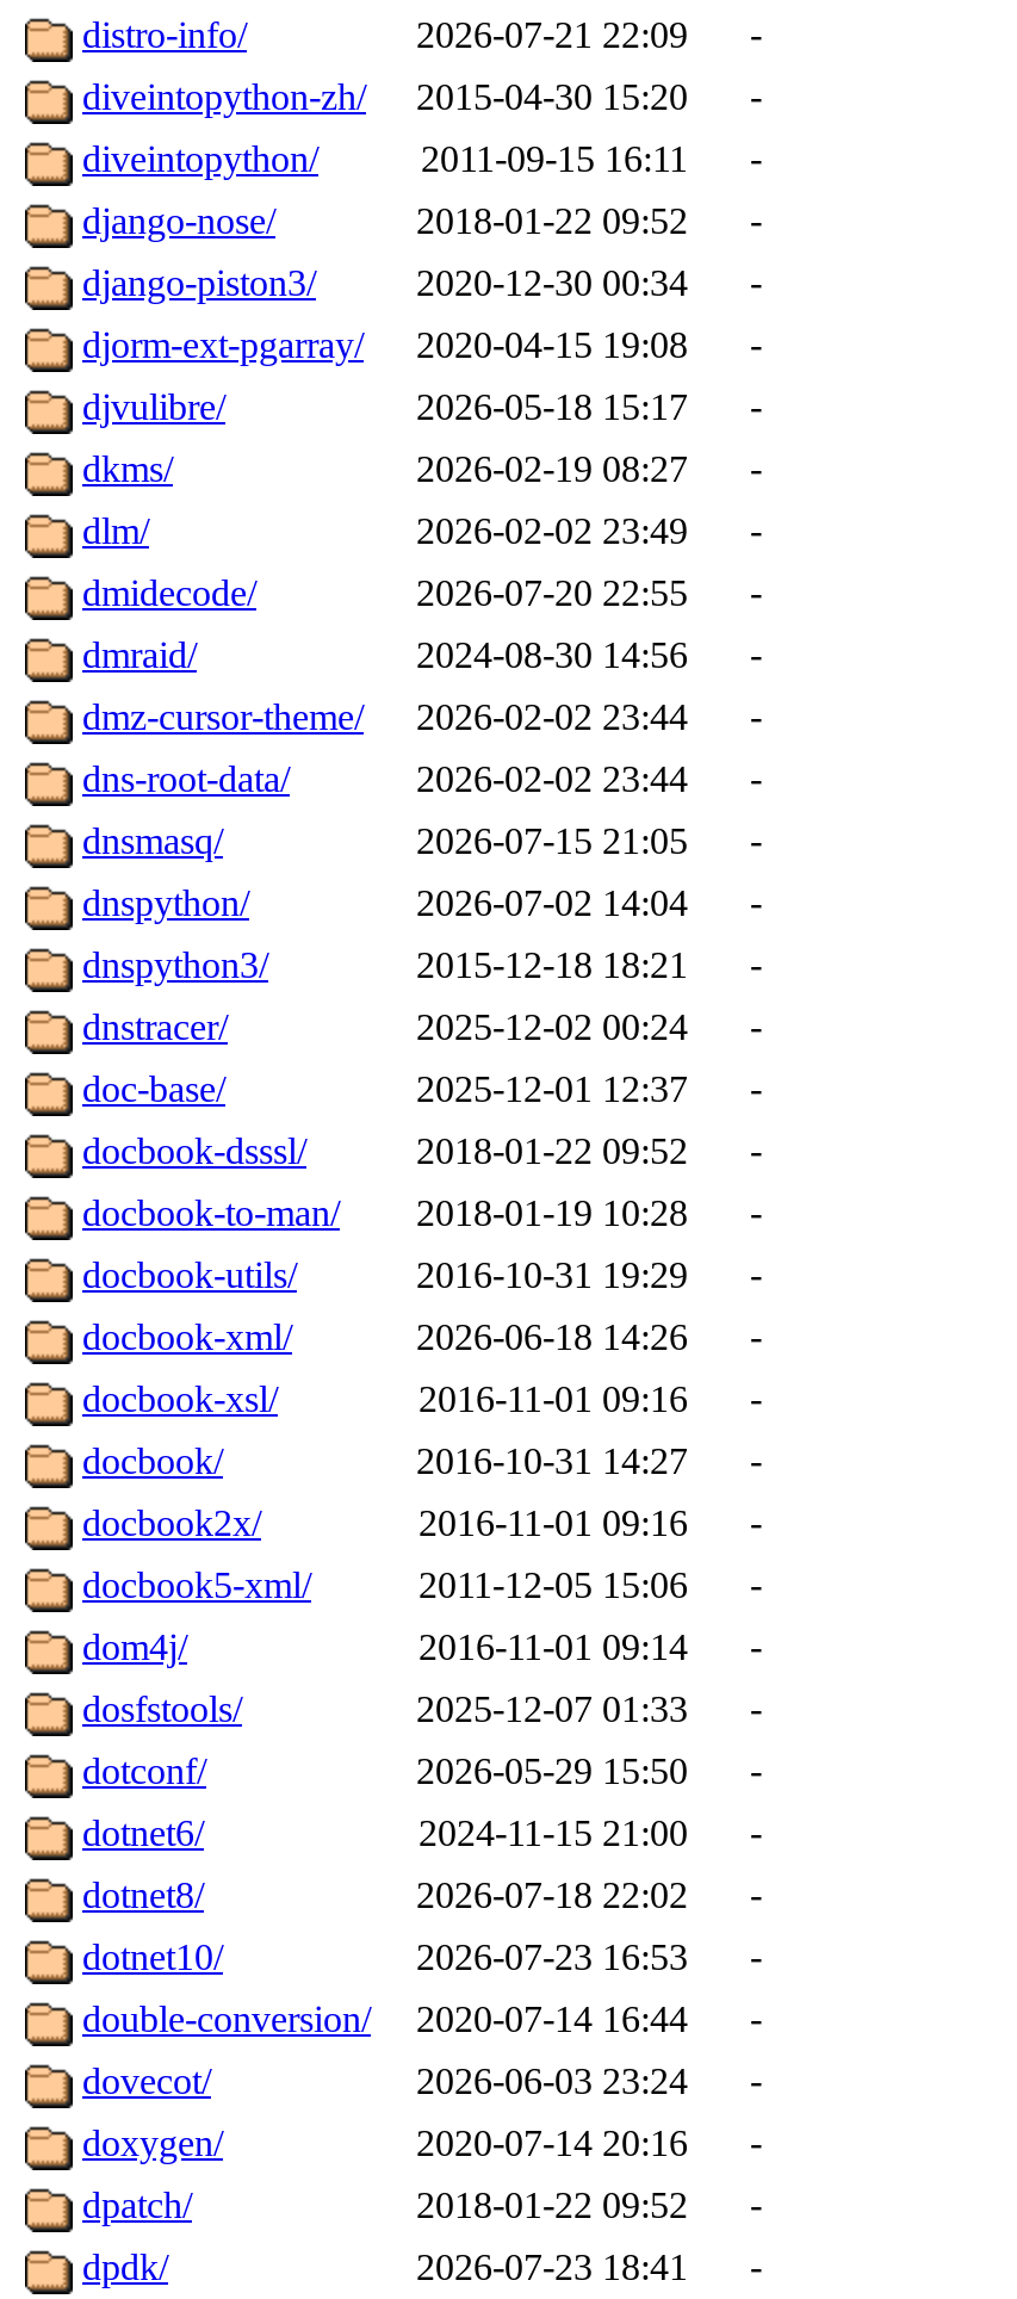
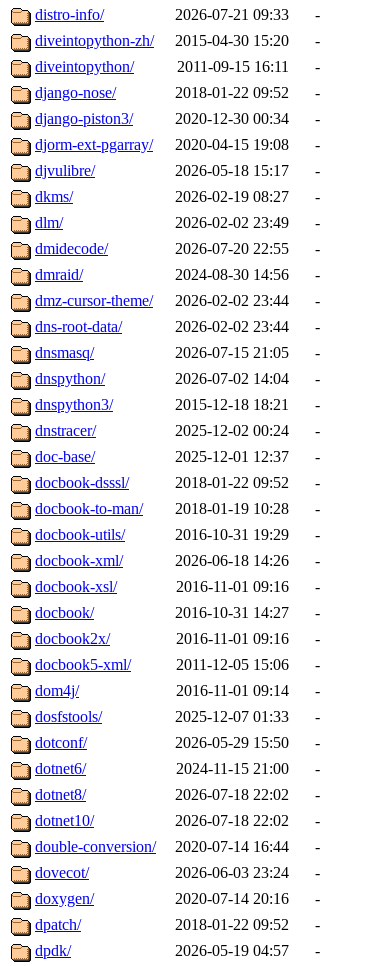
- 2026-07-21 22:09
+ 2026-07-21 09:33

- 2026-07-23 16:53
+ 2026-07-18 22:02

- 2026-07-23 18:41
+ 2026-05-19 04:57
